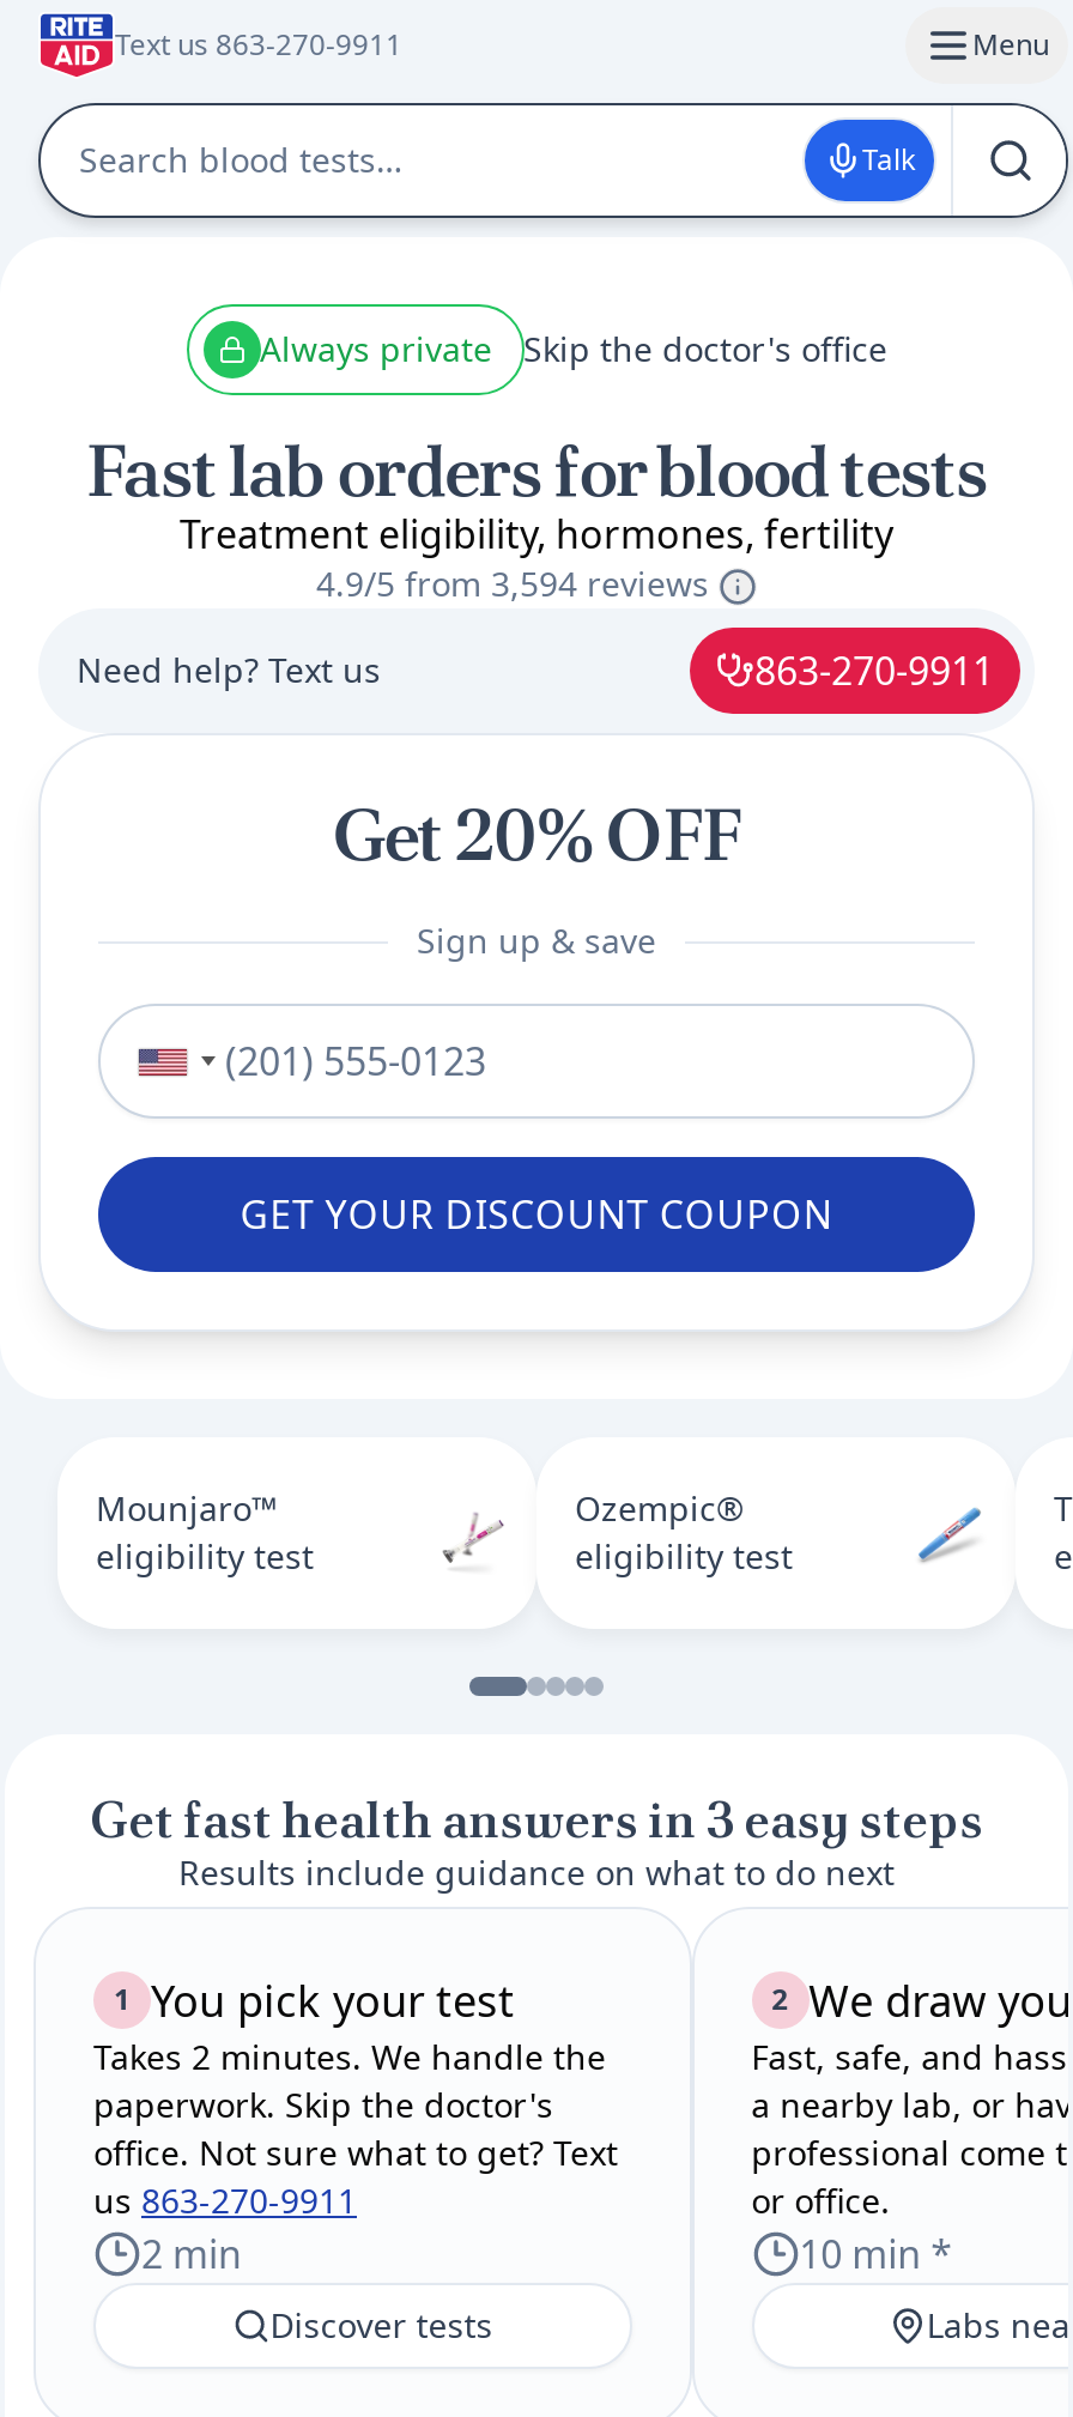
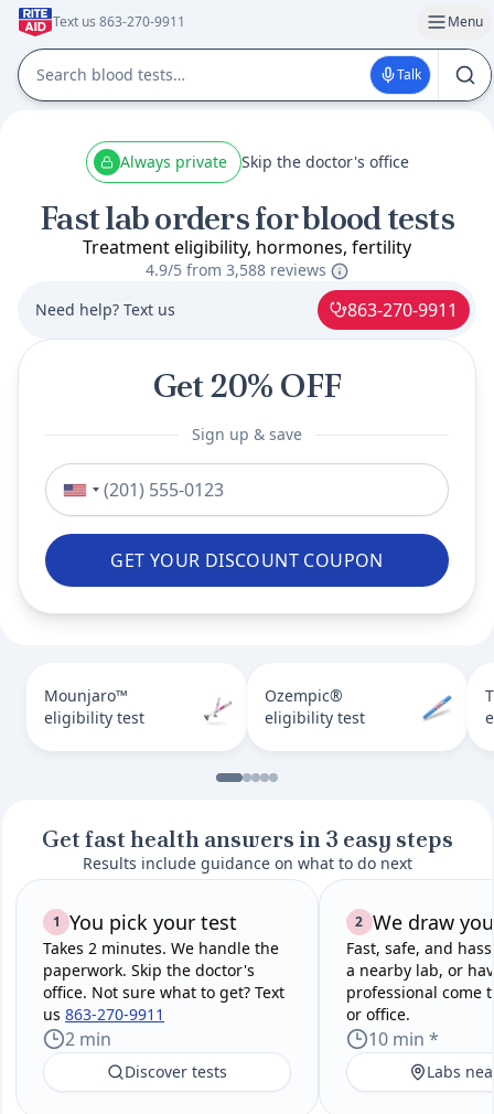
- 4.9/5 from 3,594 reviews
+ 4.9/5 from 3,588 reviews
